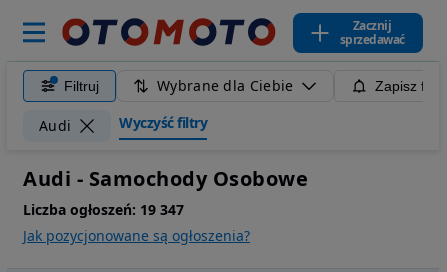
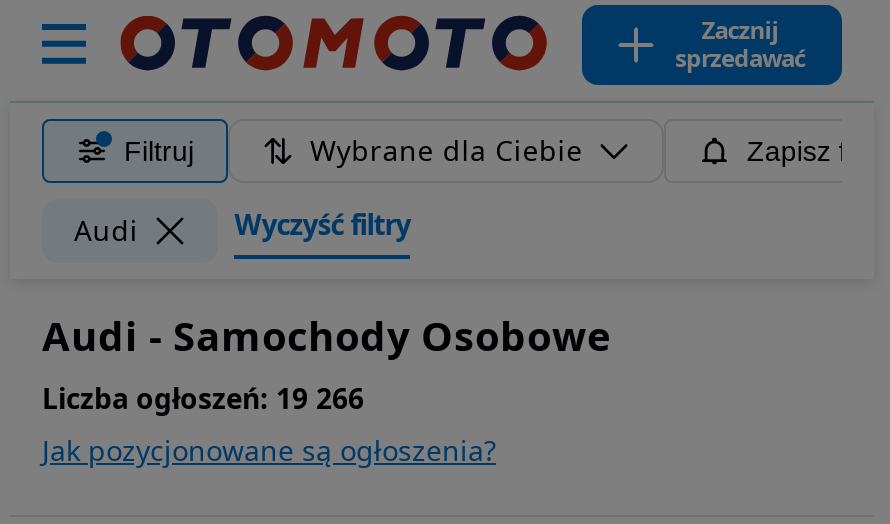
- Liczba ogłoszeń: 19 347
+ Liczba ogłoszeń: 19 266
